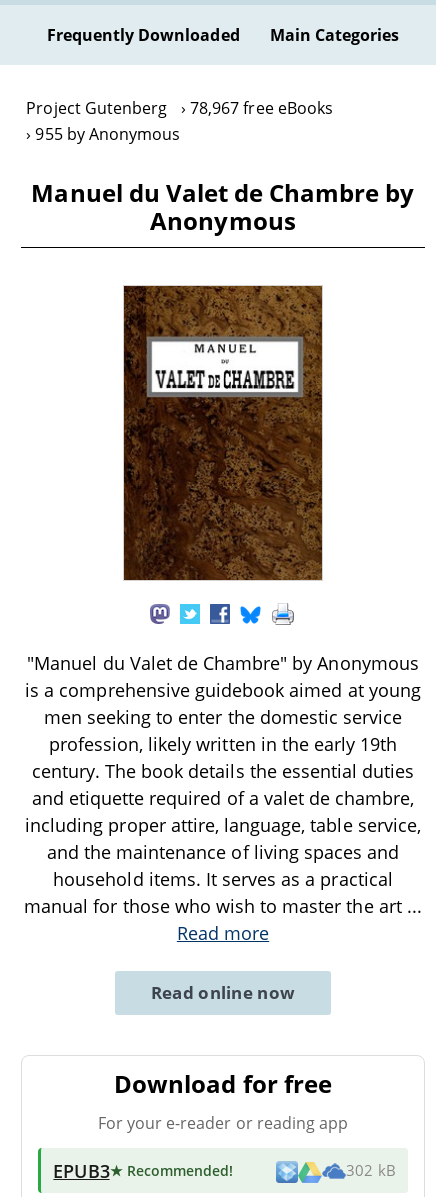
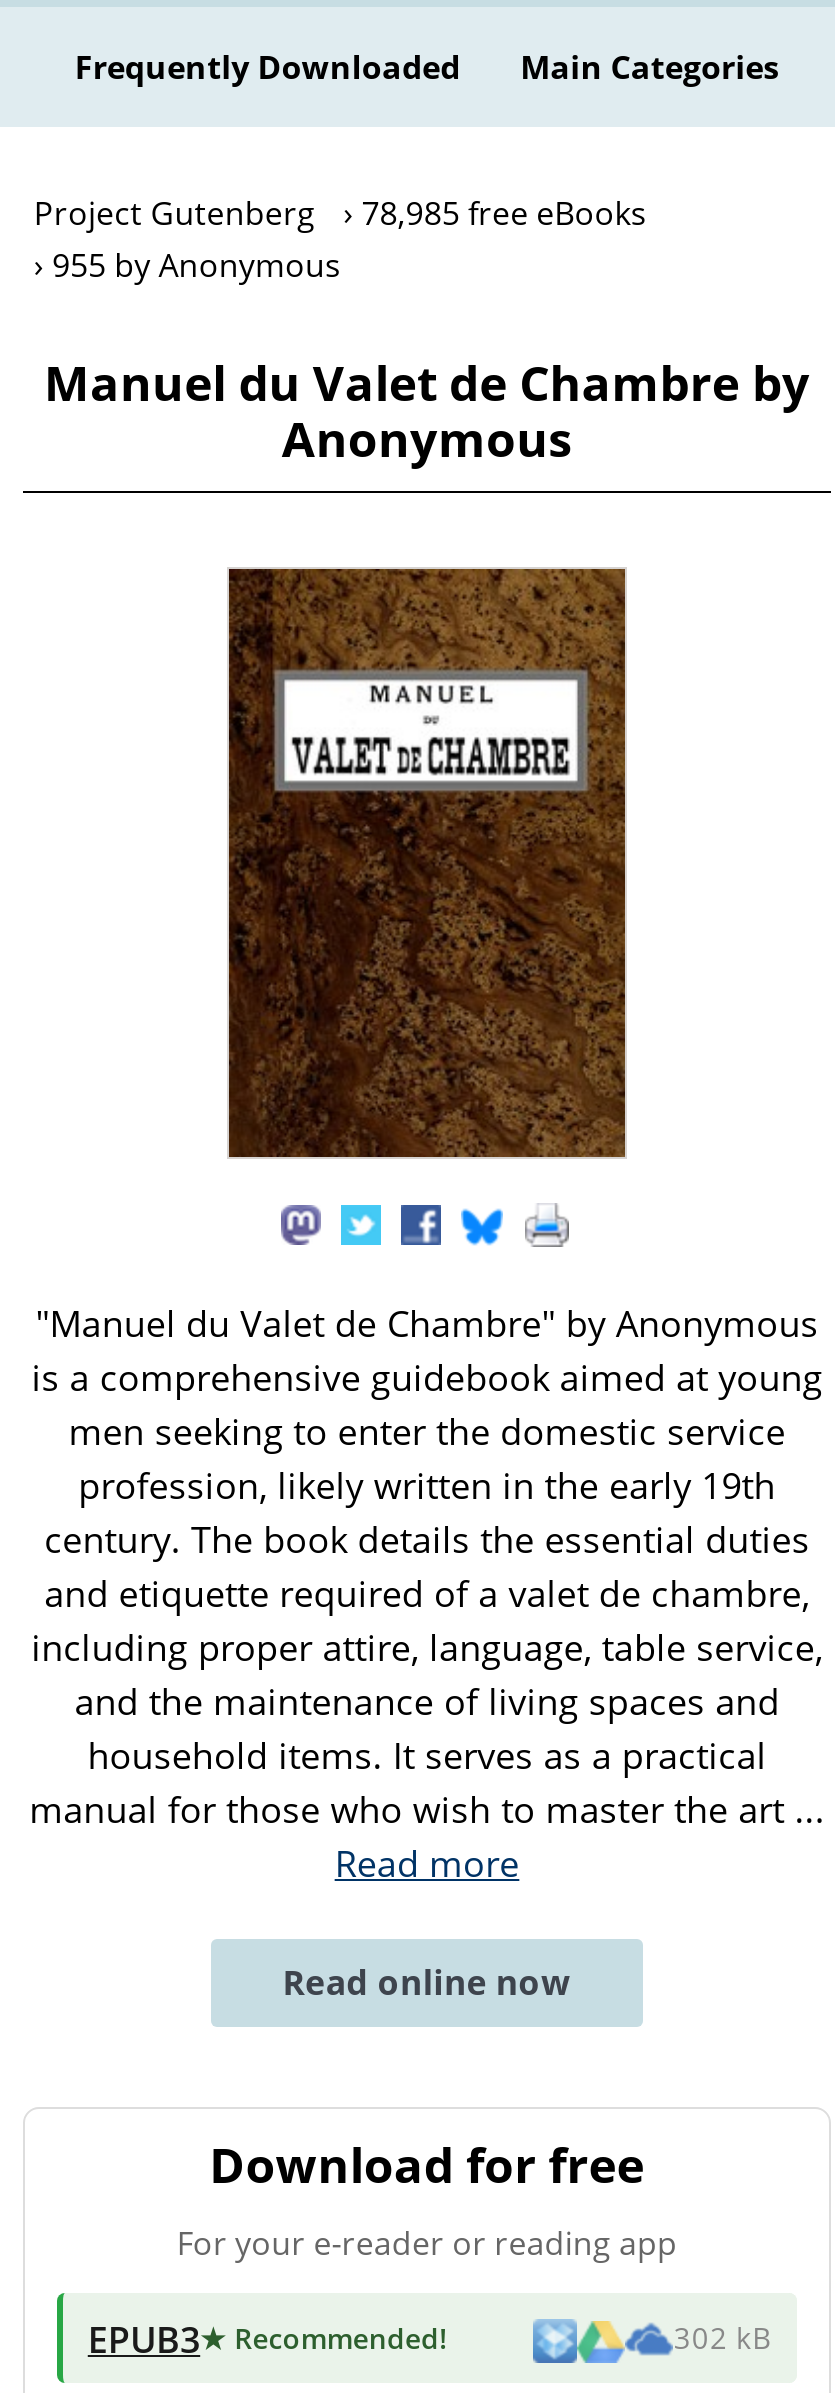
- Project Gutenberg 78,967 free eBooks
+ Project Gutenberg 78,985 free eBooks
